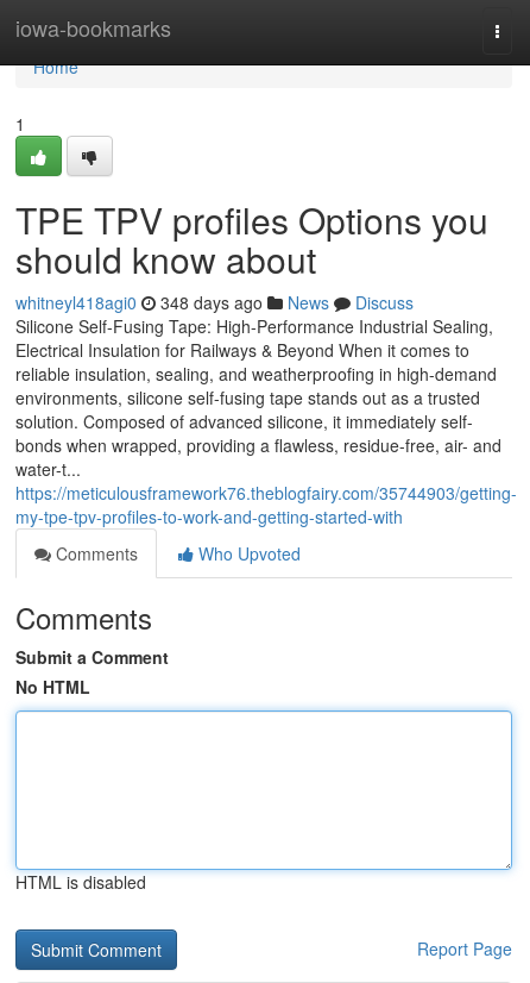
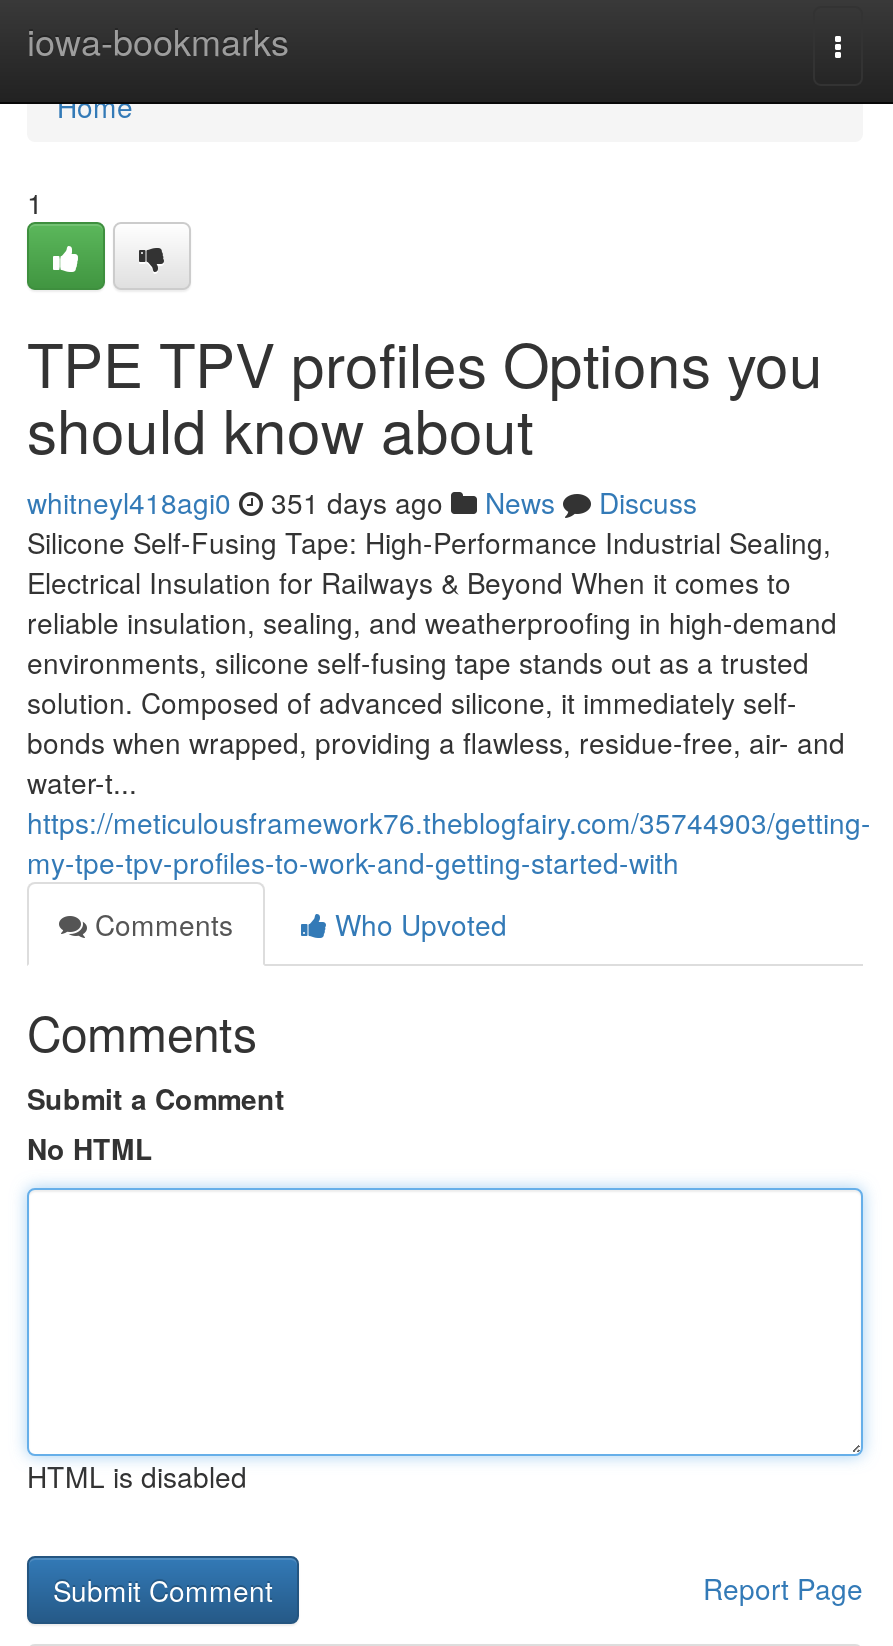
- whitneyl418agi0 348 days ago News Discuss
+ whitneyl418agi0 351 days ago News Discuss
